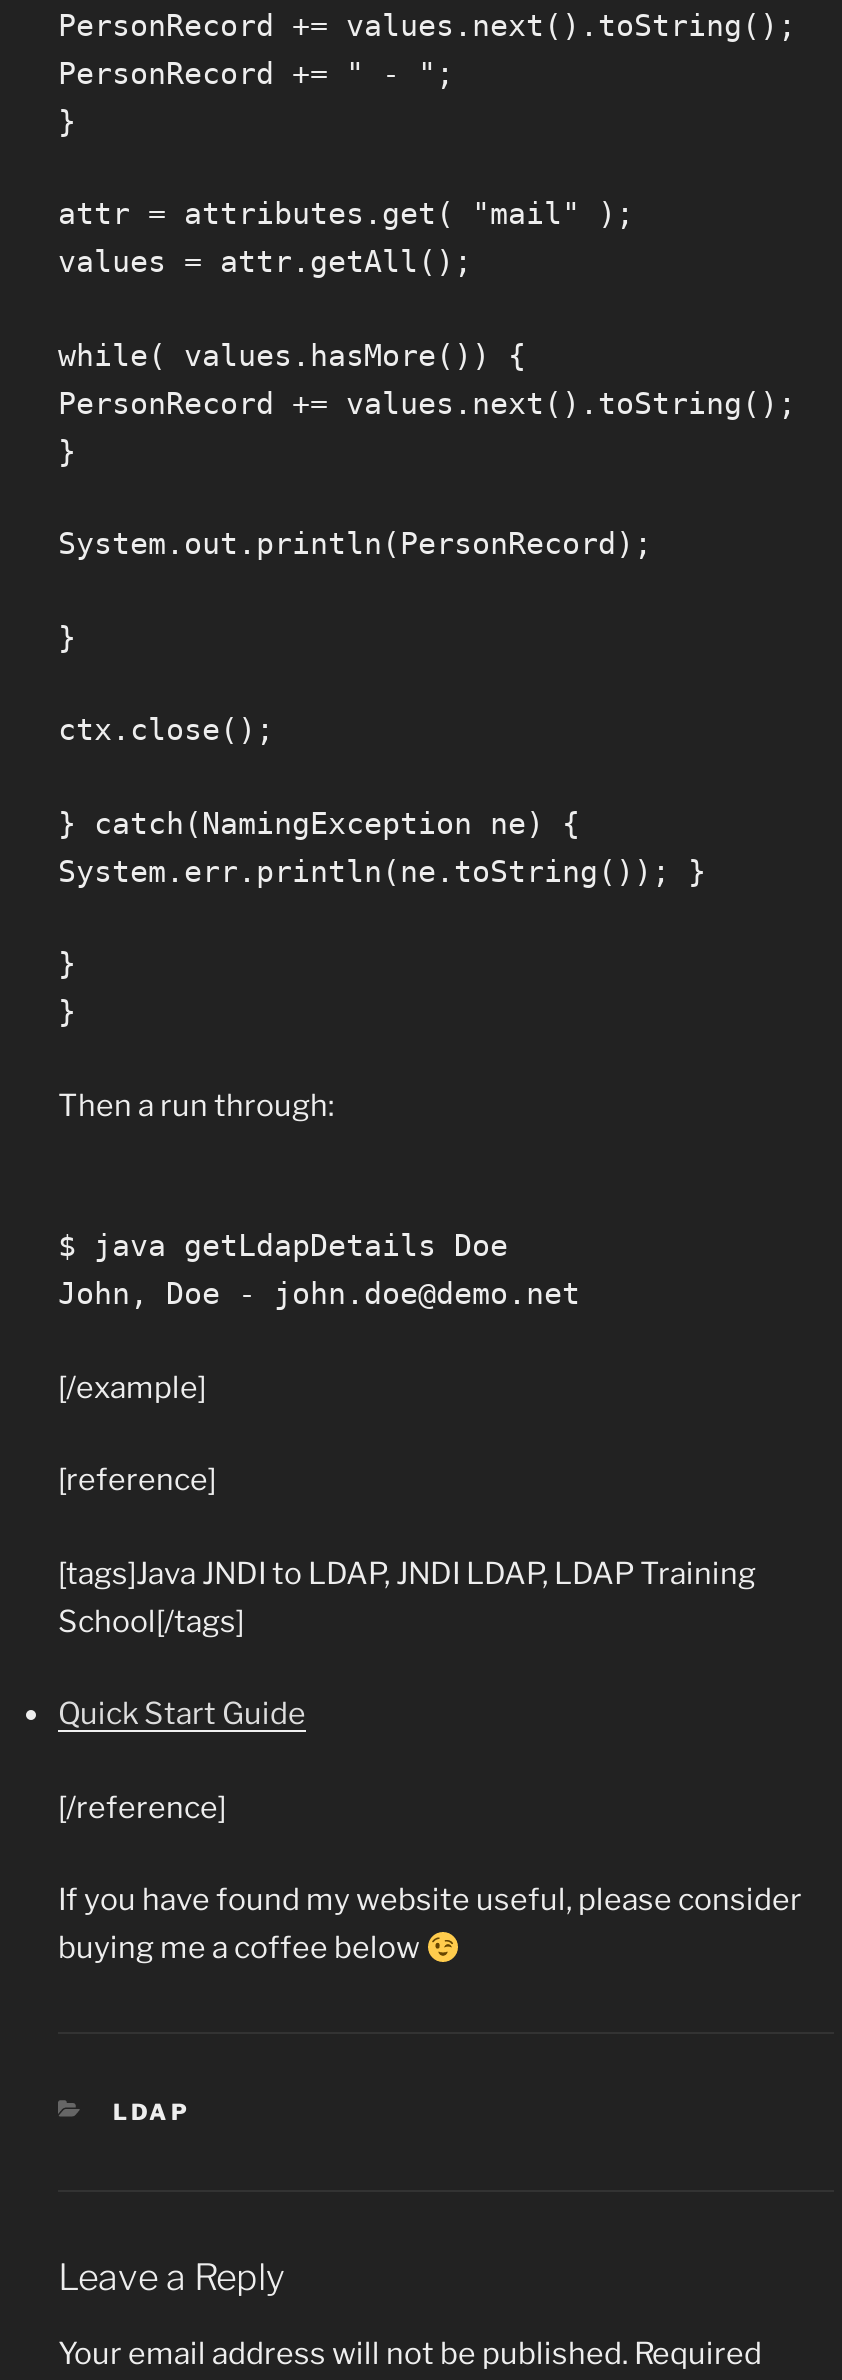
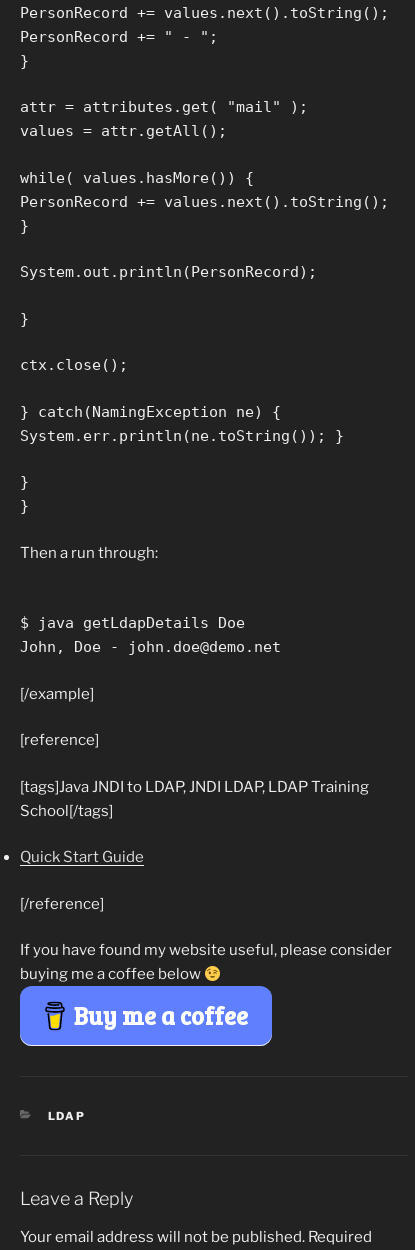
+ Buy me a coffee
